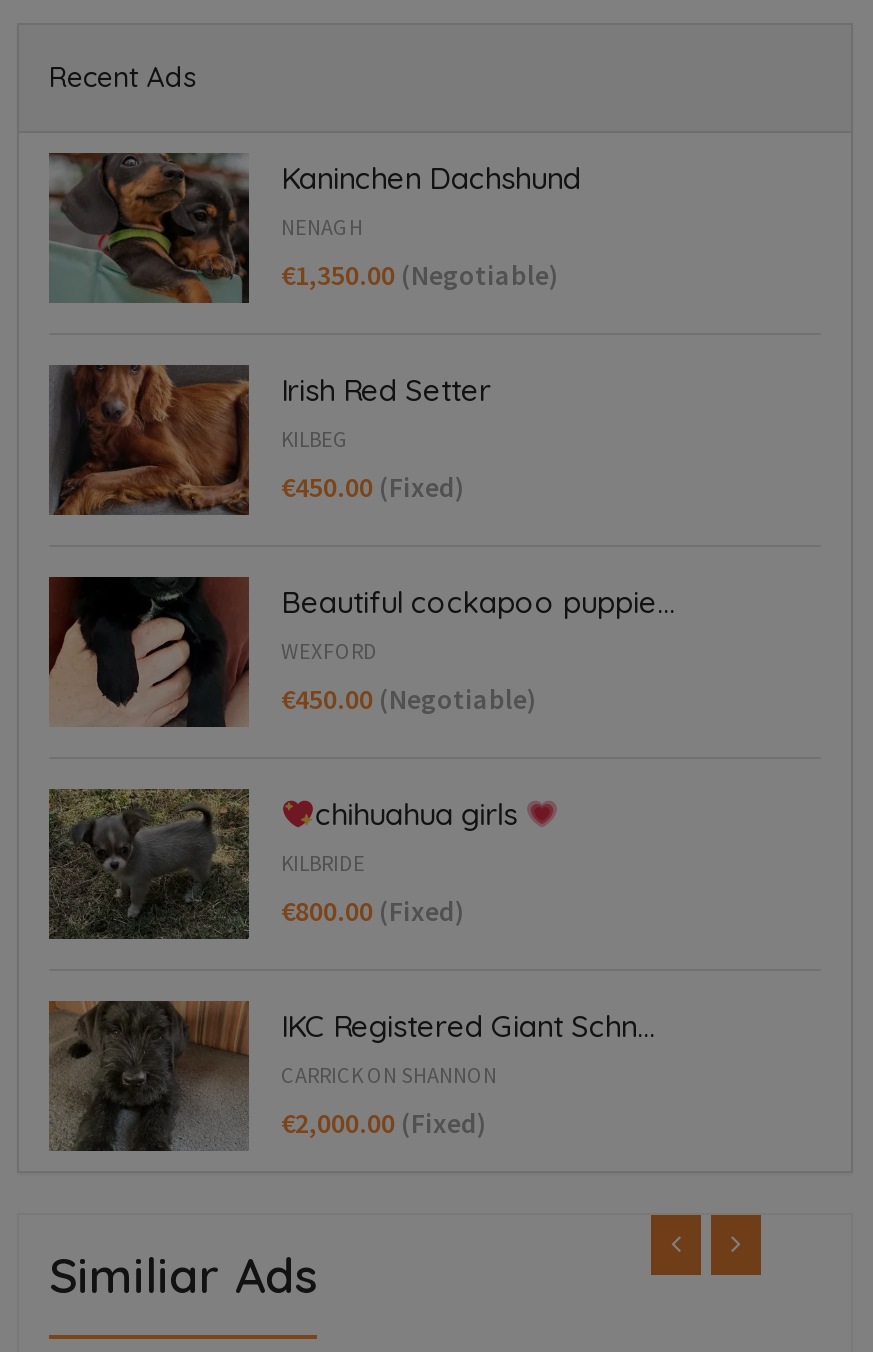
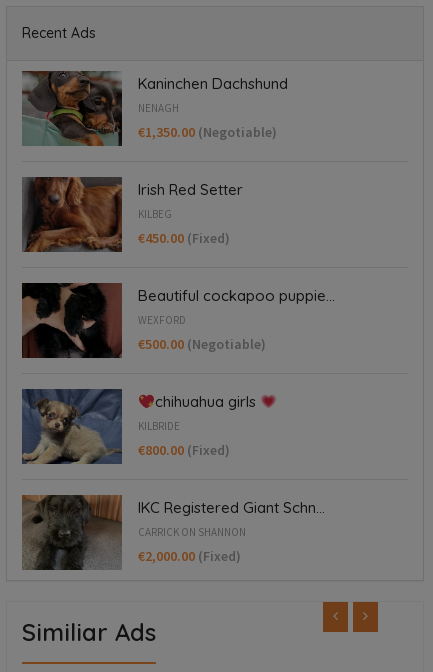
- [image]
- €450.00 (Negotiable)
+ [image]
+ €500.00 (Negotiable)

- [image]
+ [image]
